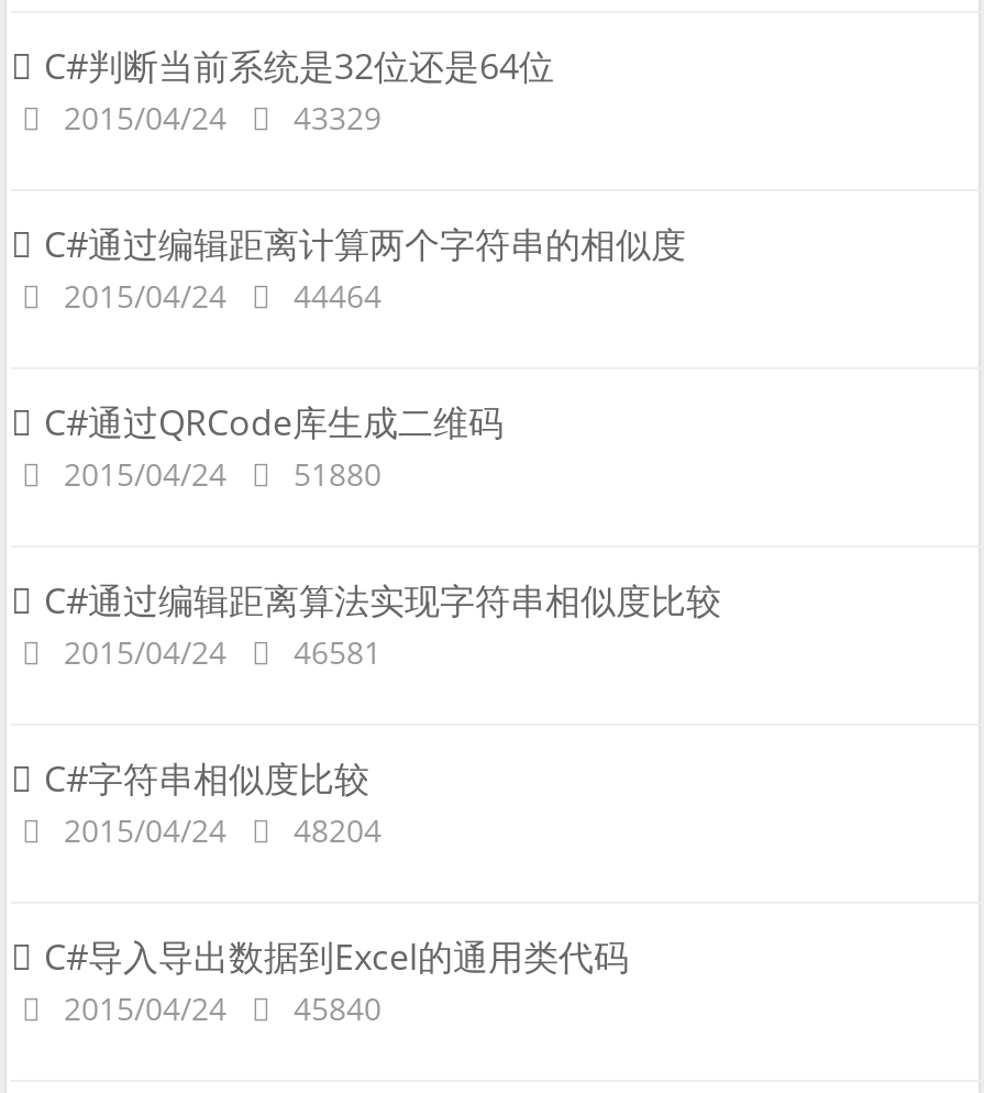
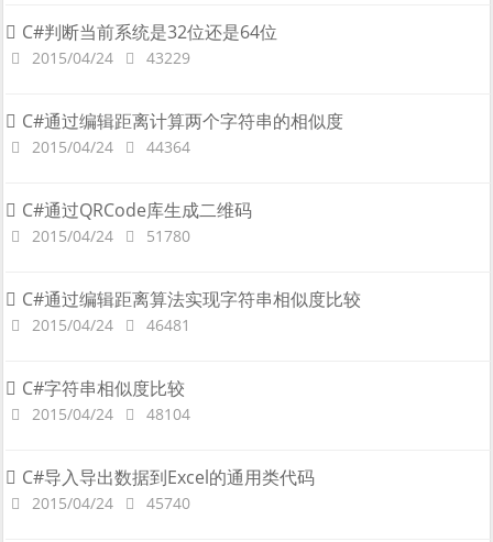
- 2015/04/24 43329
+ 2015/04/24 43229

- 2015/04/24 44464
+ 2015/04/24 44364

- 2015/04/24 51880
+ 2015/04/24 51780

- 2015/04/24 46581
+ 2015/04/24 46481

- 2015/04/24 48204
+ 2015/04/24 48104

- 2015/04/24 45840
+ 2015/04/24 45740
